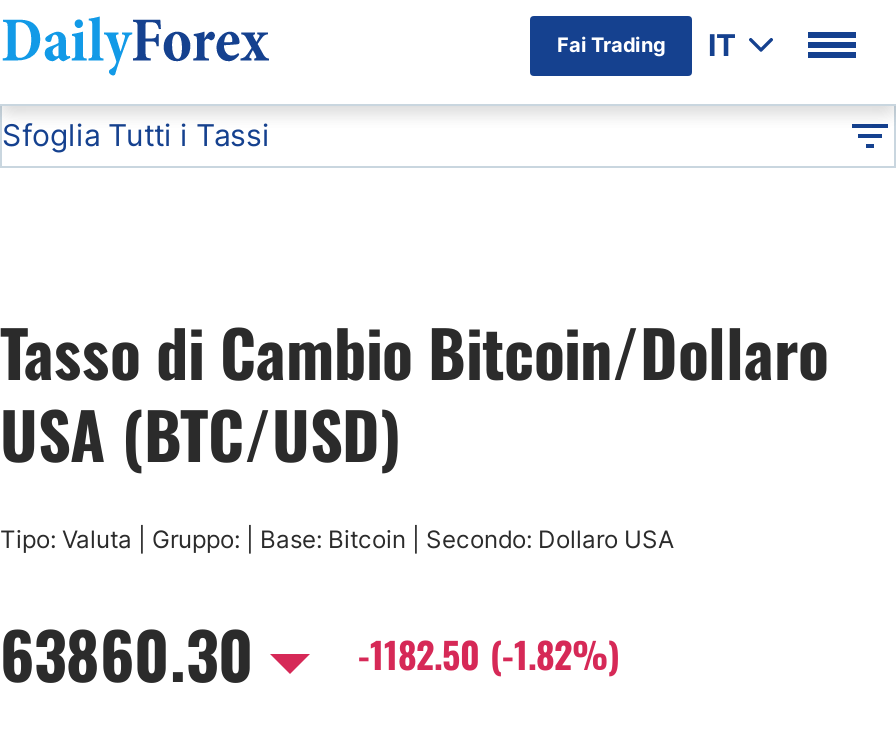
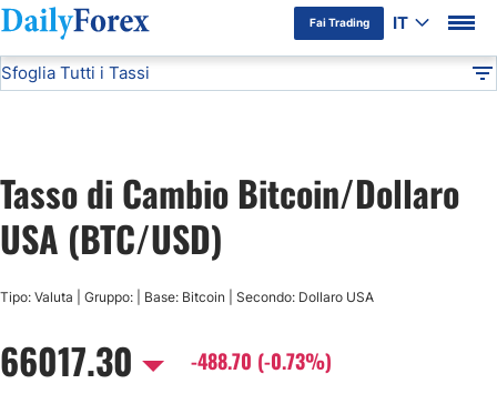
- 63860.30
+ 66017.30

- -1182.50 (-1.82%)
+ -488.70 (-0.73%)
